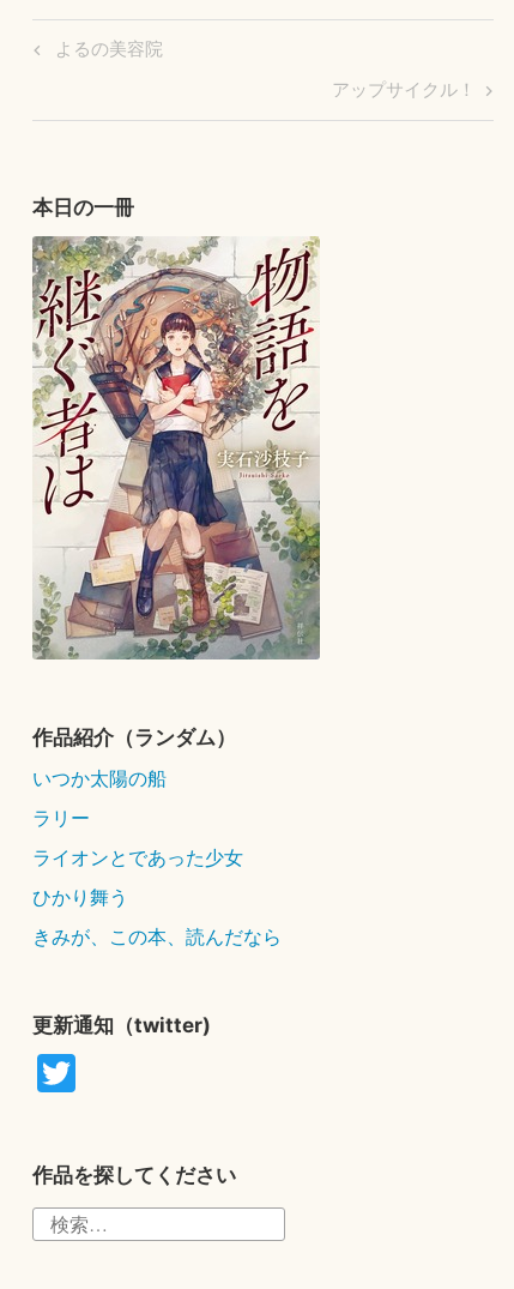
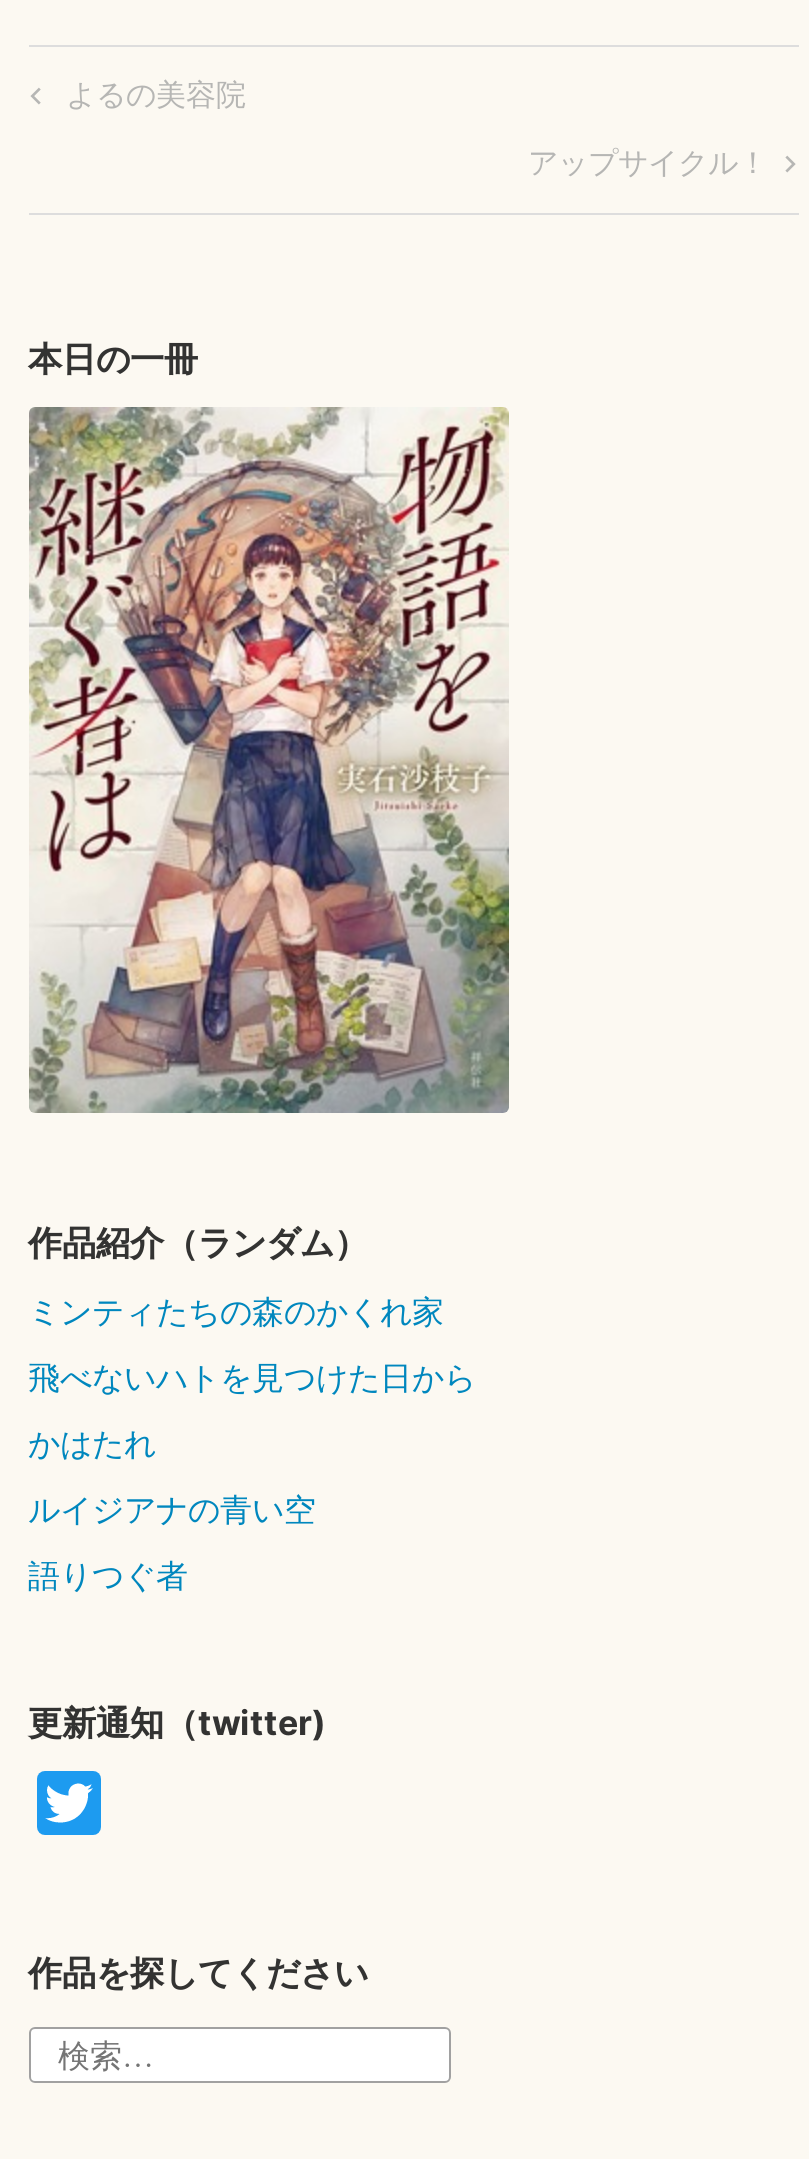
- いつか太陽の船
+ ミンティたちの森のかくれ家

- ラリー
+ 飛べないハトを見つけた日から

- ライオンとであった少女
+ かはたれ

- ひかり舞う
+ ルイジアナの青い空

- きみが、この本、読んだなら
+ 語りつぐ者
